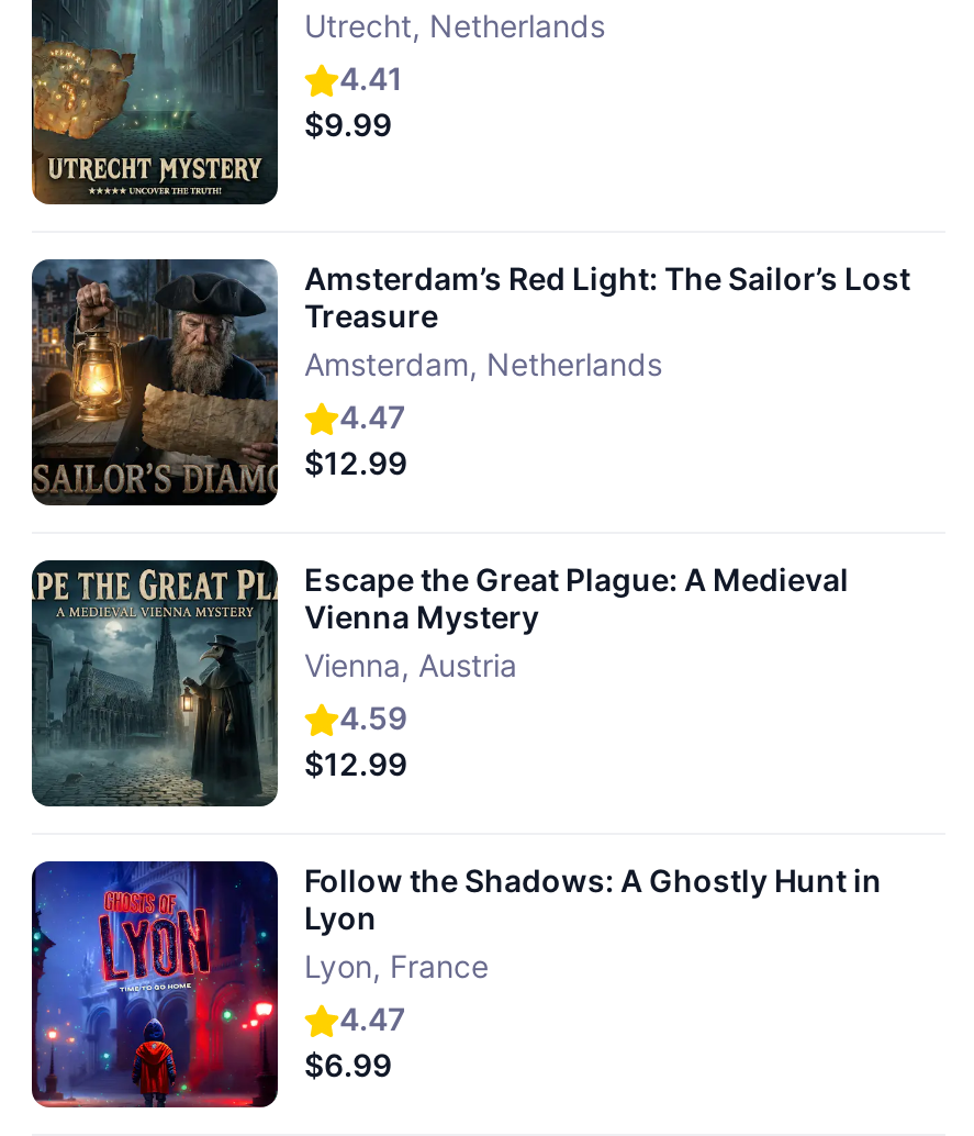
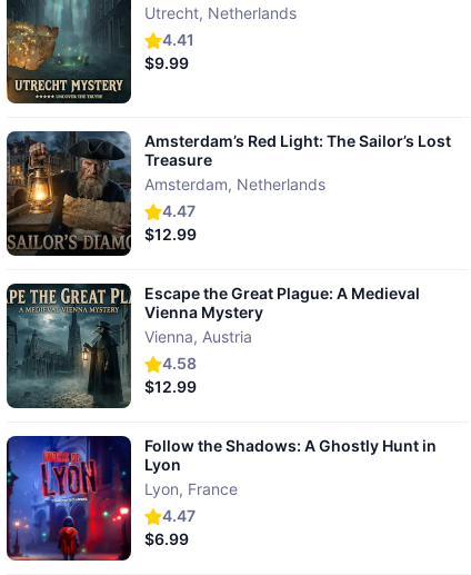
- 4.59
+ 4.58
